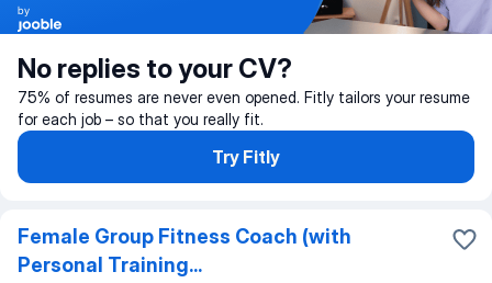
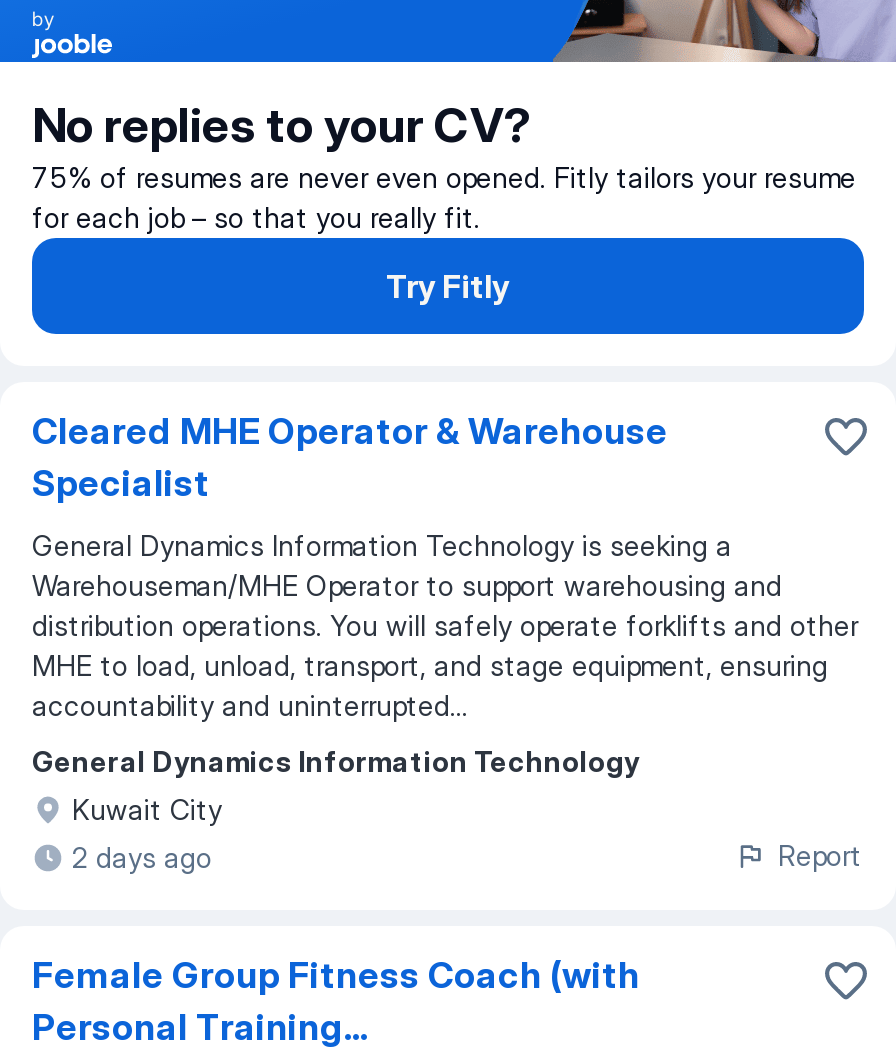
+ Cleared MHE Operator & Warehouse
+ Specialist
+ General Dynamics Information Technology is seeking a
+ Warehouseman/MHE Operator to support warehousing and
+ distribution operations. You will safely operate forklifts and other
+ MHE to load, unload, transport, and stage equipment, ensuring
+ accountability and uninterrupted...

+ General Dynamics Information Technology
+ Kuwait City
+ 2 days ago

+ Report
